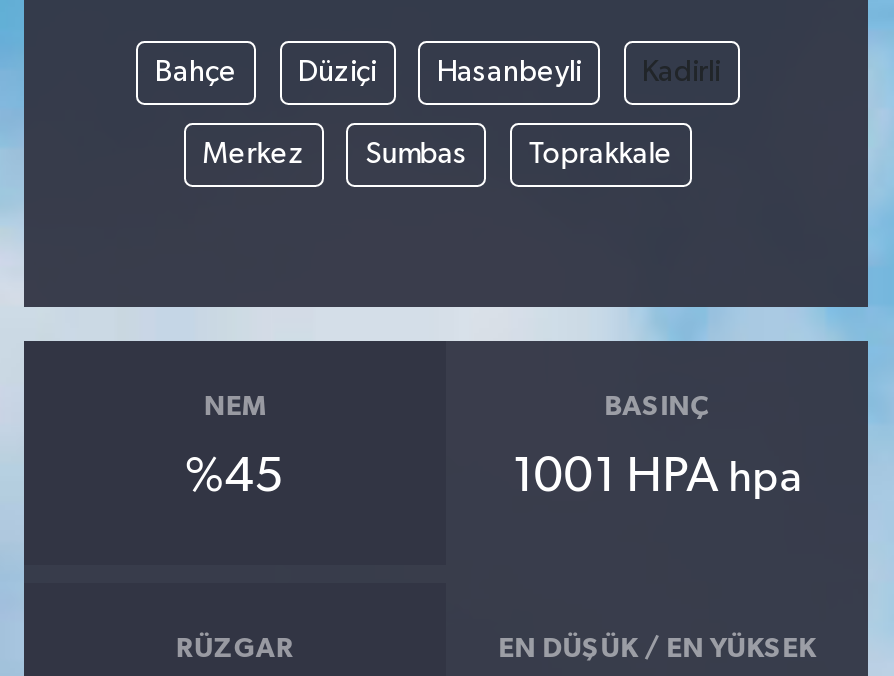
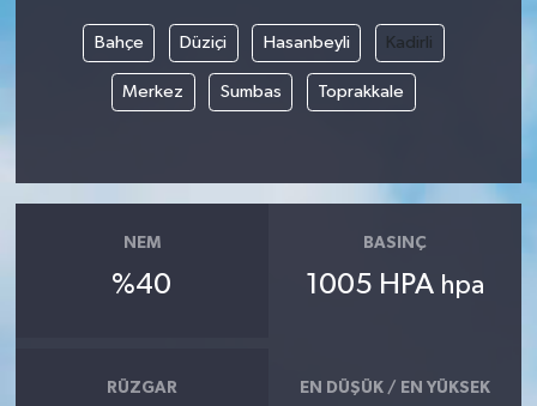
- %45
+ %40

- 1001 HPA hpa
+ 1005 HPA hpa
